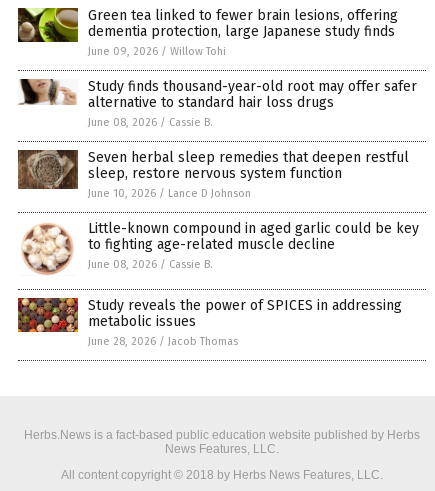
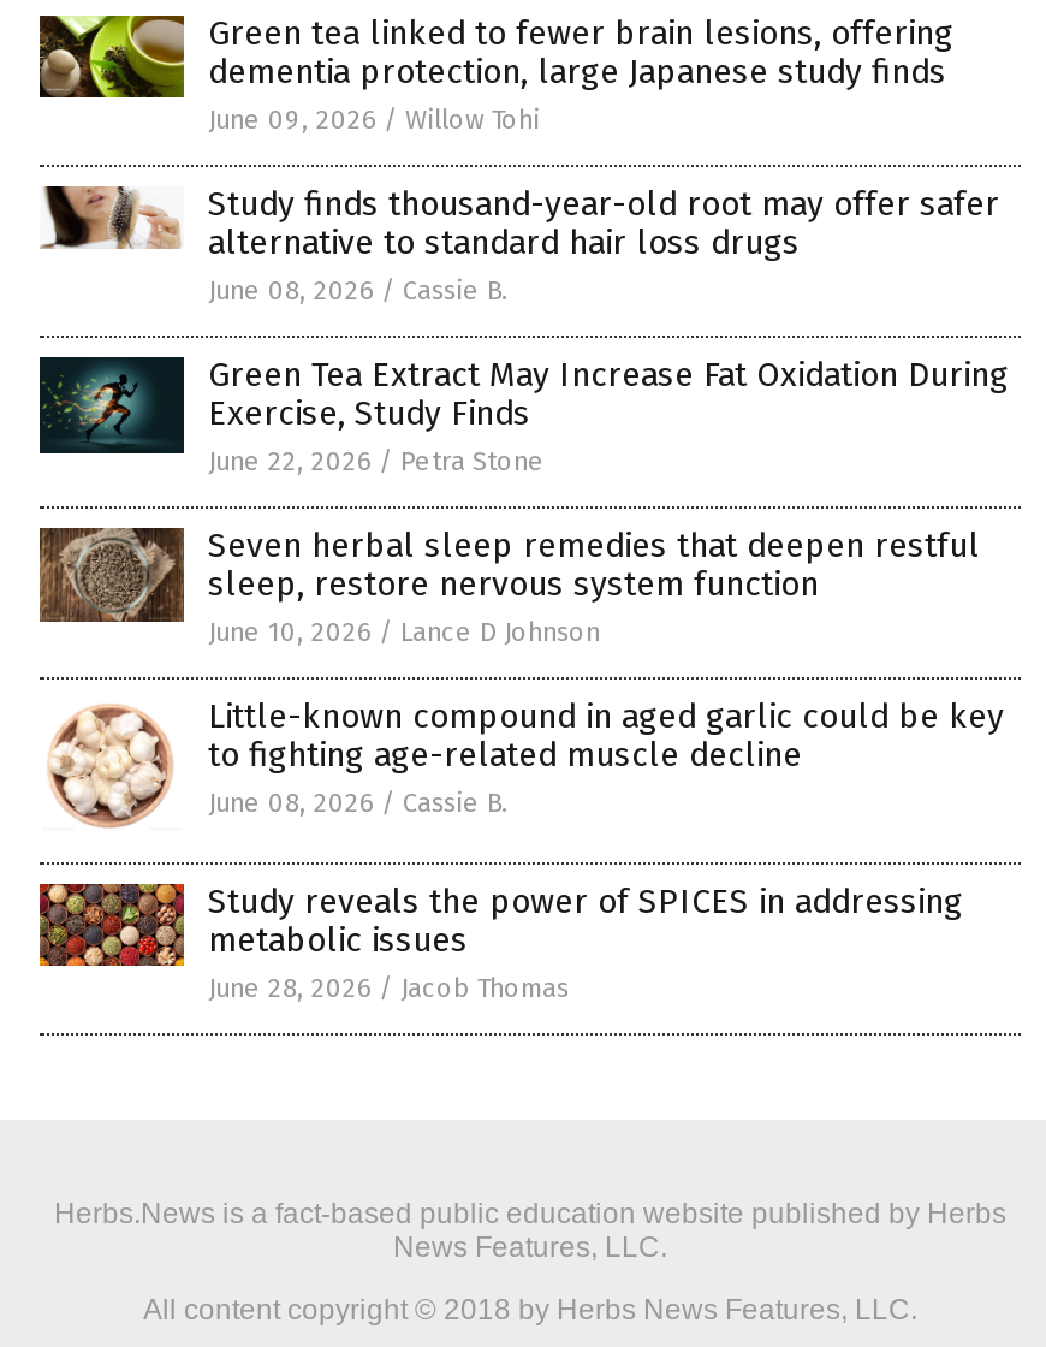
+ [image]
+ Green Tea Extract May Increase Fat Oxidation During
+ Exercise, Study Finds
+ June 22, 2026 / Petra Stone
